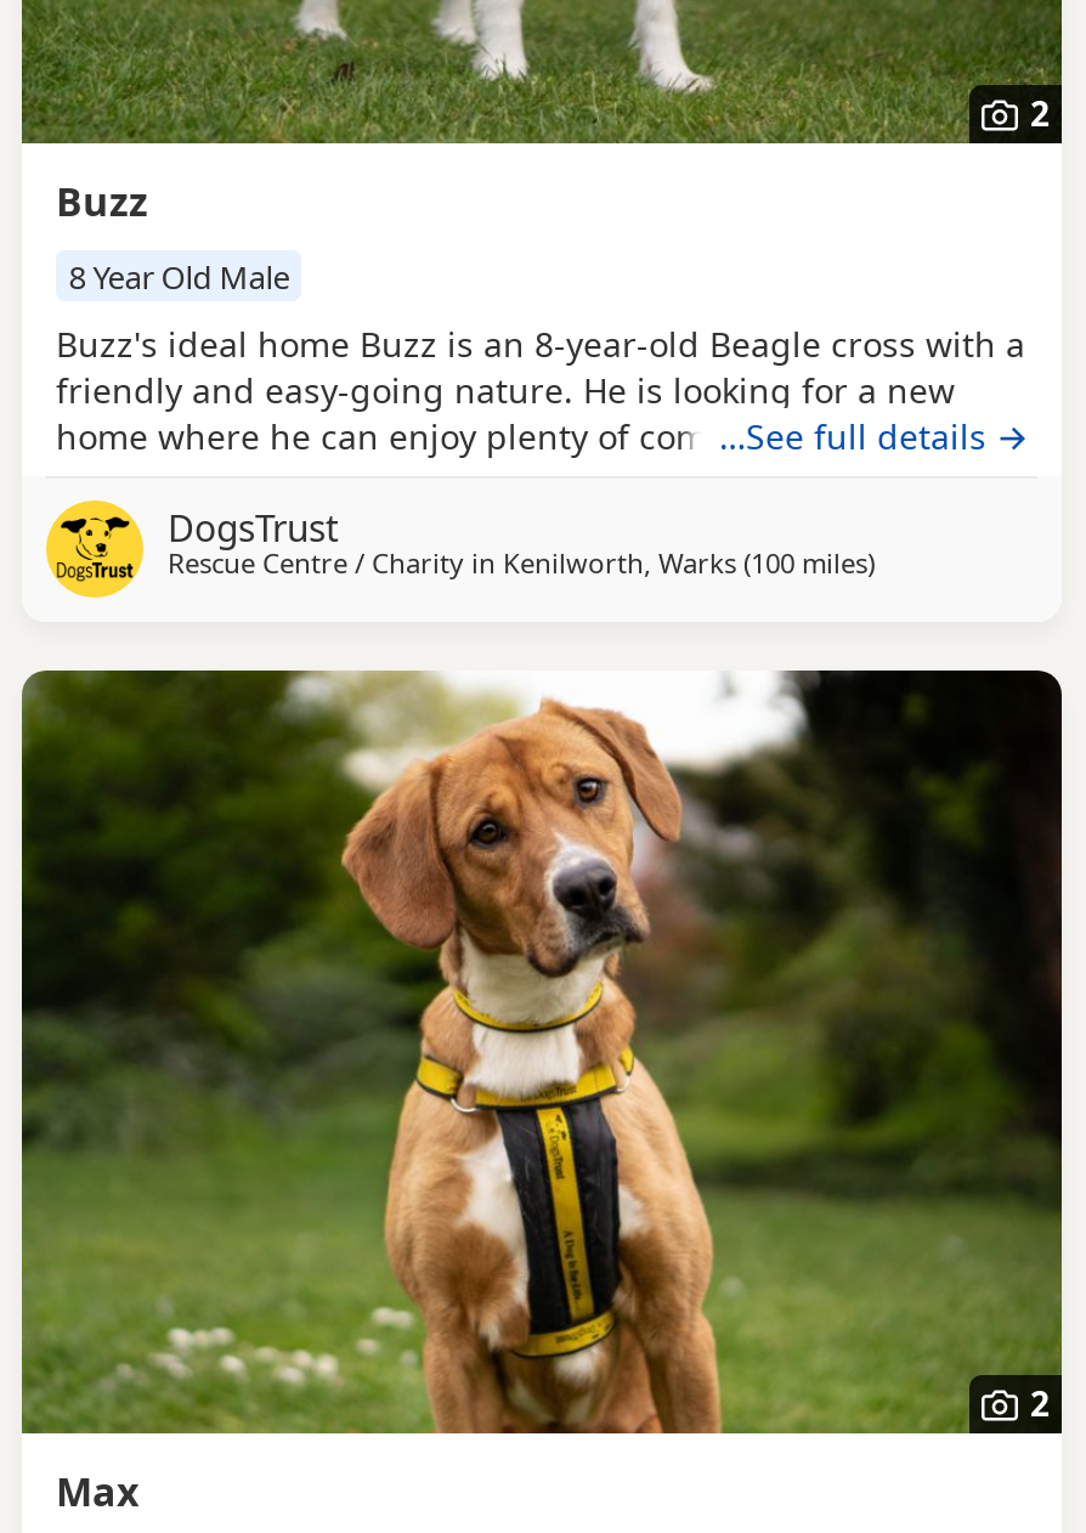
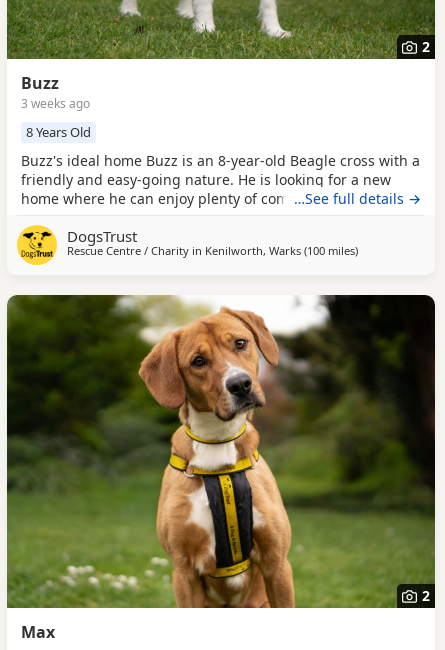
- 8 Year Old Male
+ 3 weeks ago
+ 8 Years Old
